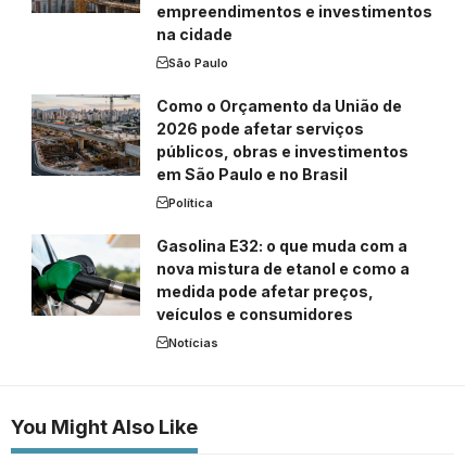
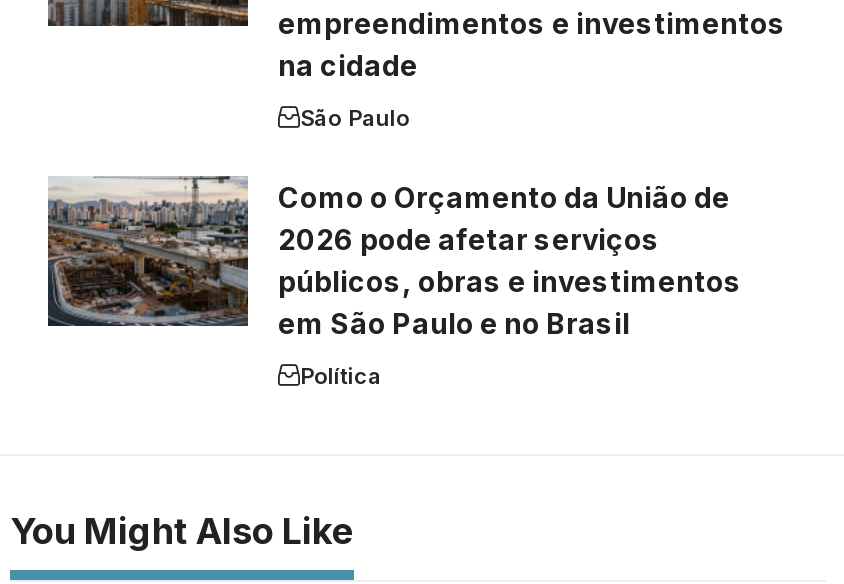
- [image]
- Gasolina E32: o que muda com a
- nova mistura de etanol e como a
- medida pode afetar preços,
- veículos e consumidores
- Notícias
